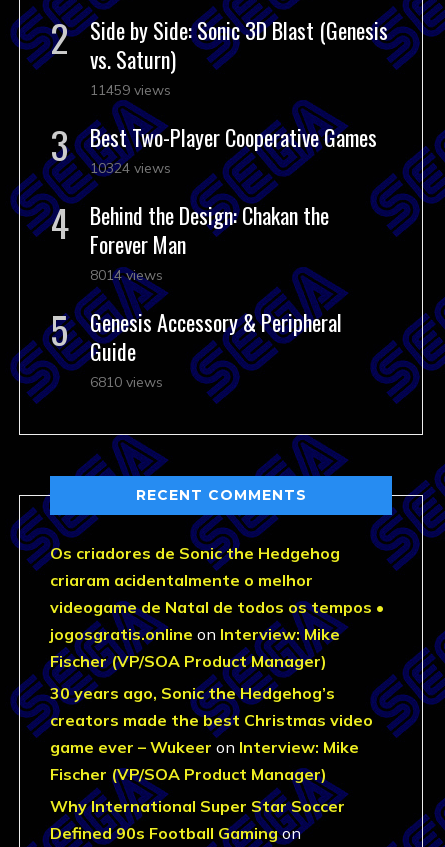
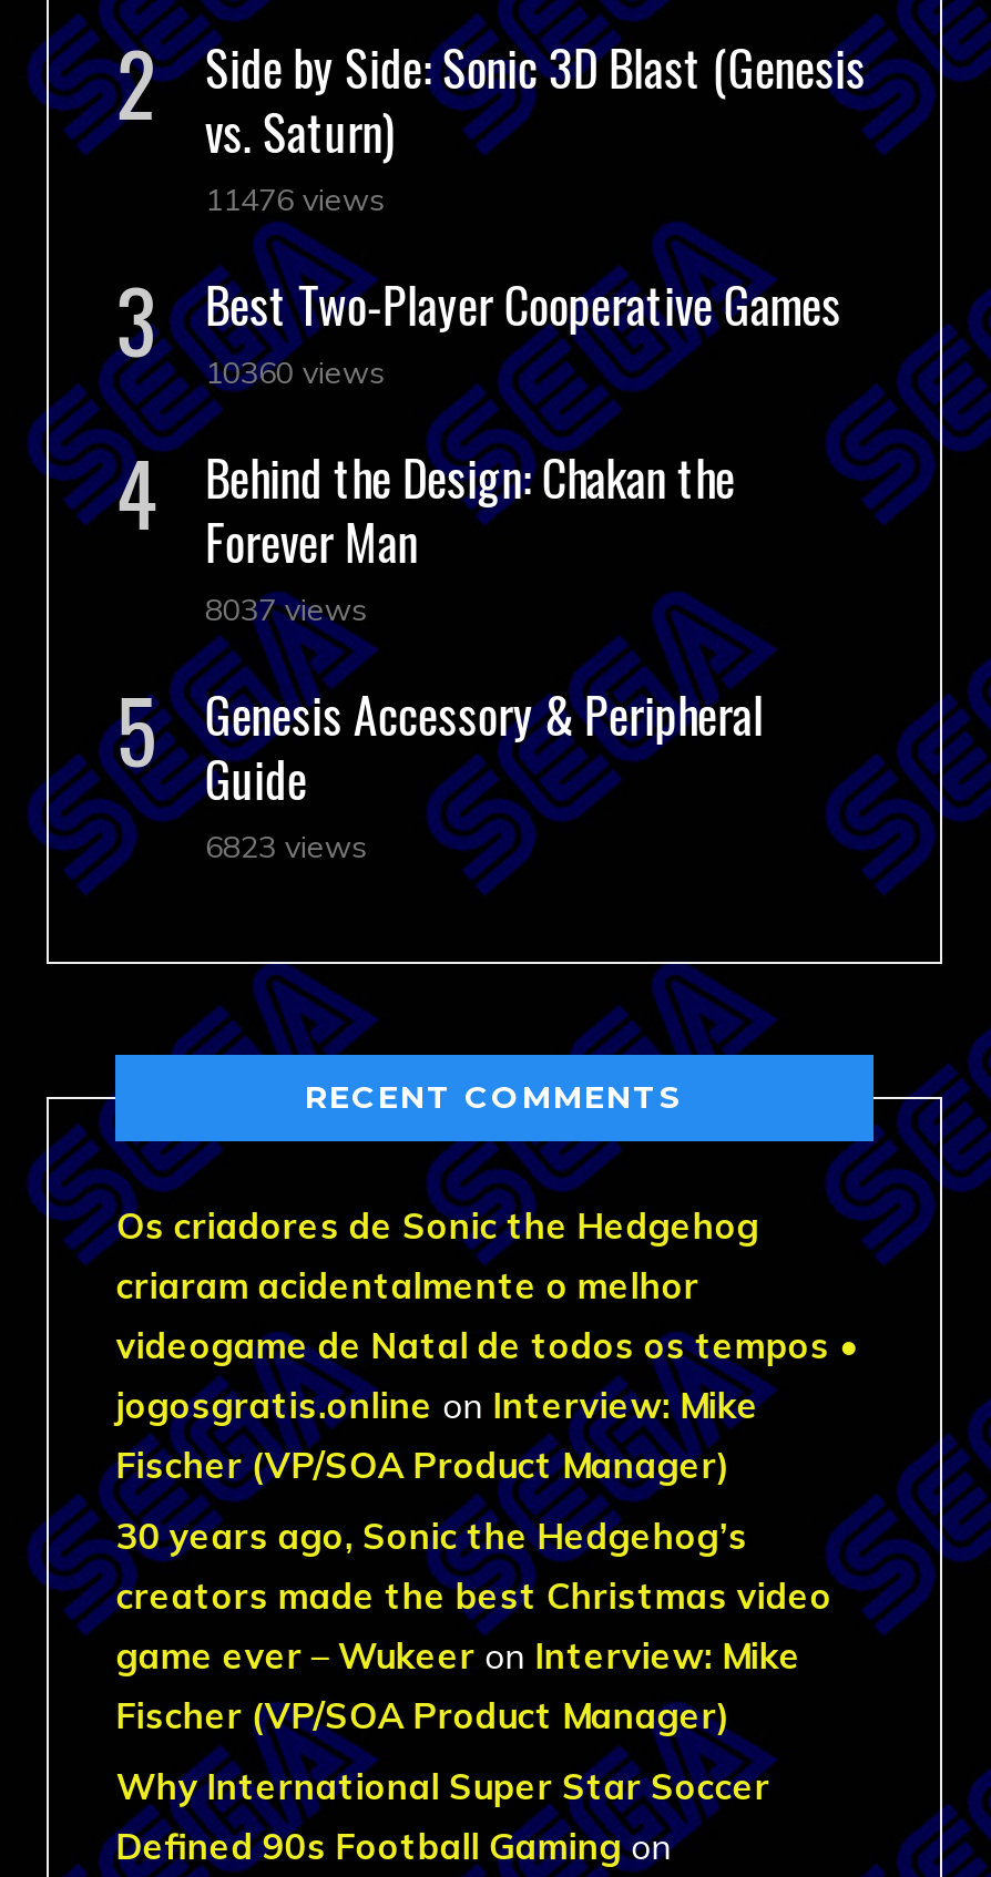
- 11459 views
+ 11476 views

- 10324 views
+ 10360 views

- 8014 views
+ 8037 views

- 6810 views
+ 6823 views
